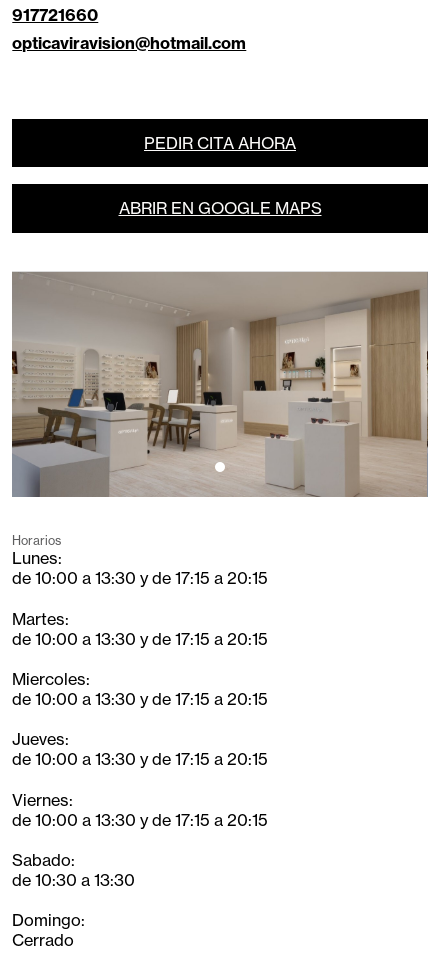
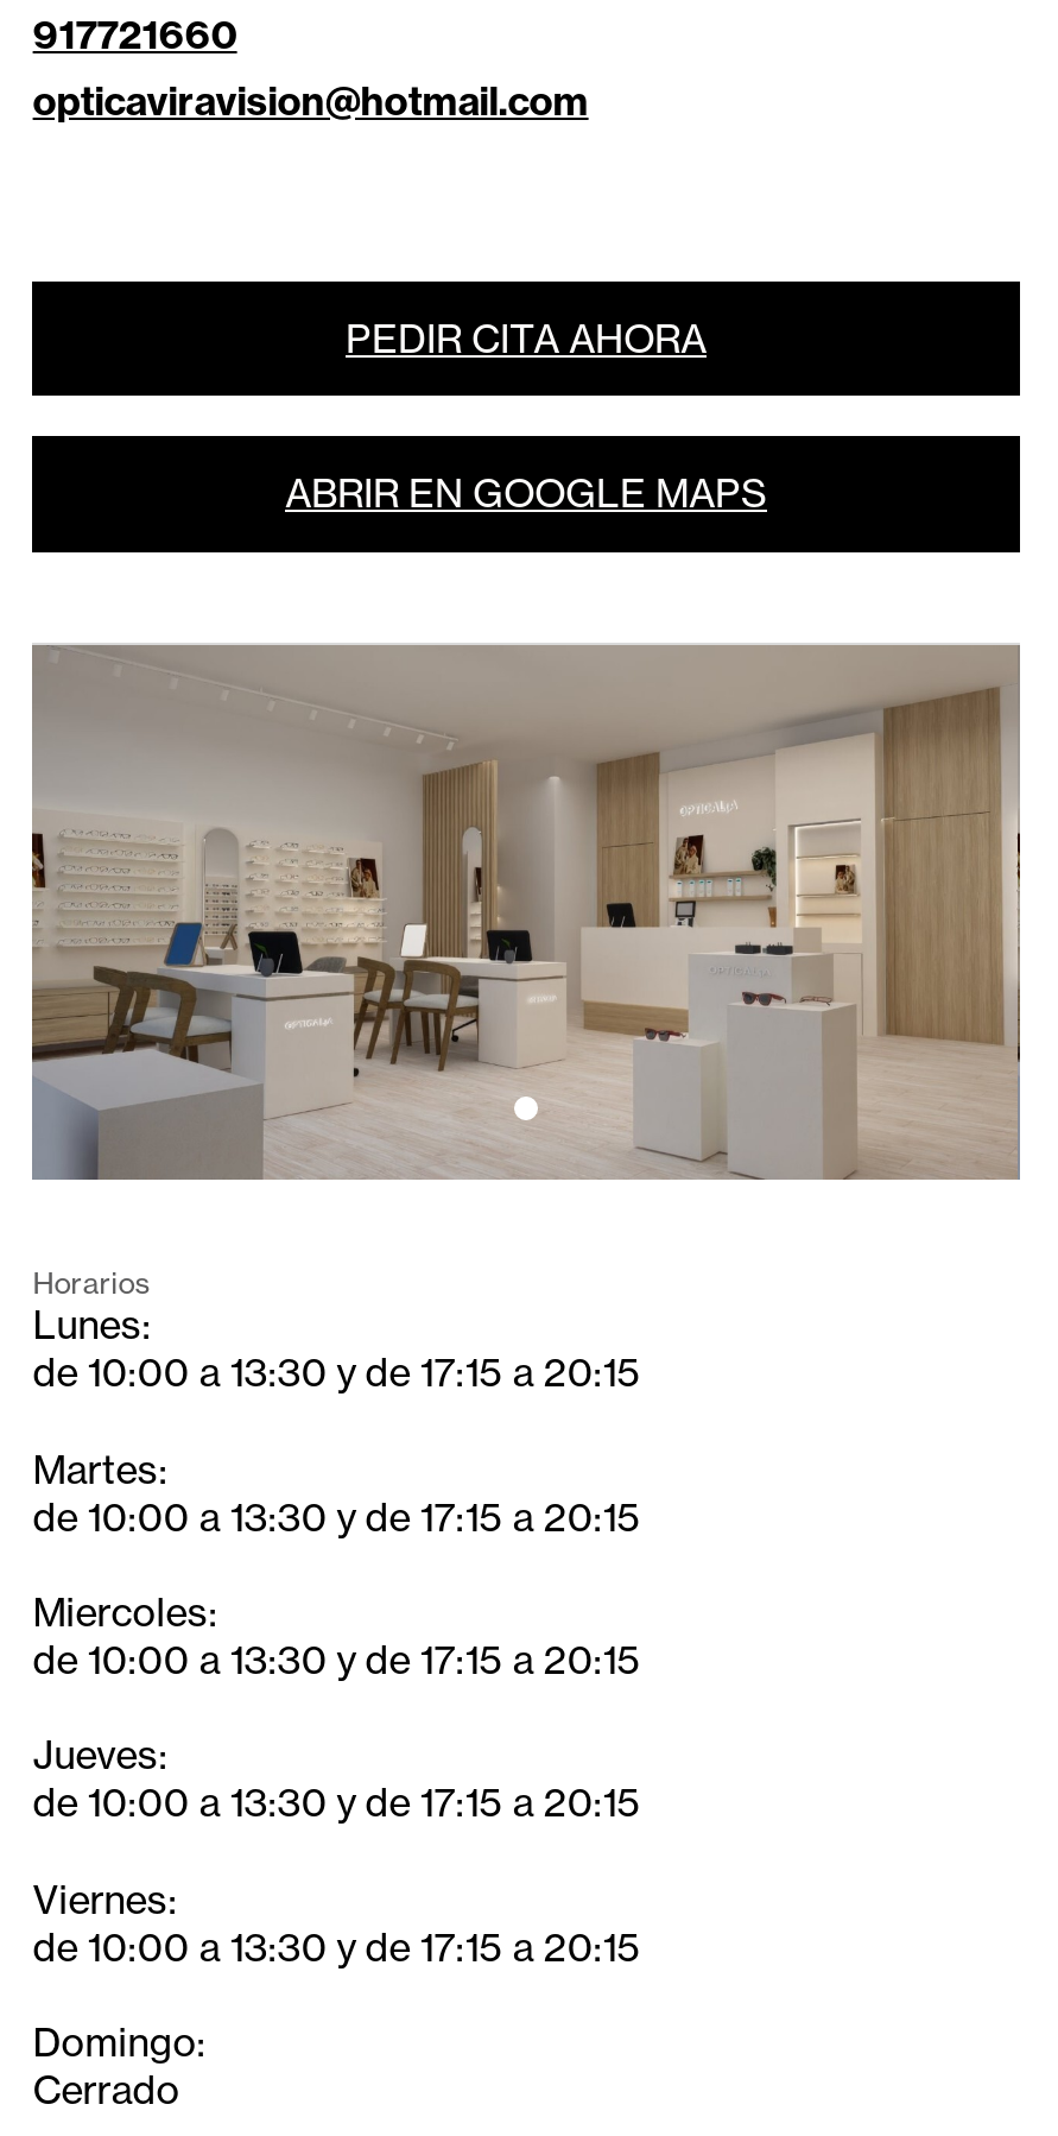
- Sabado:
- de 10:30 a 13:30
